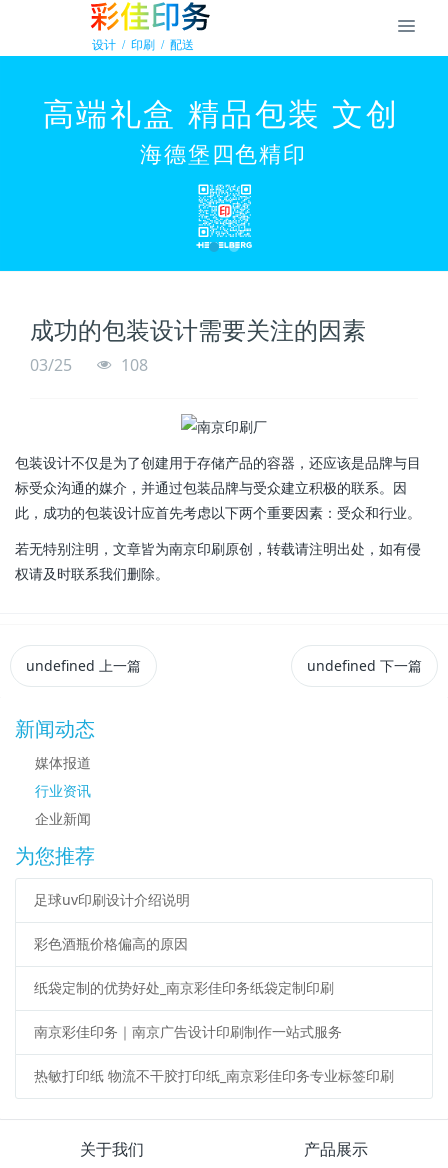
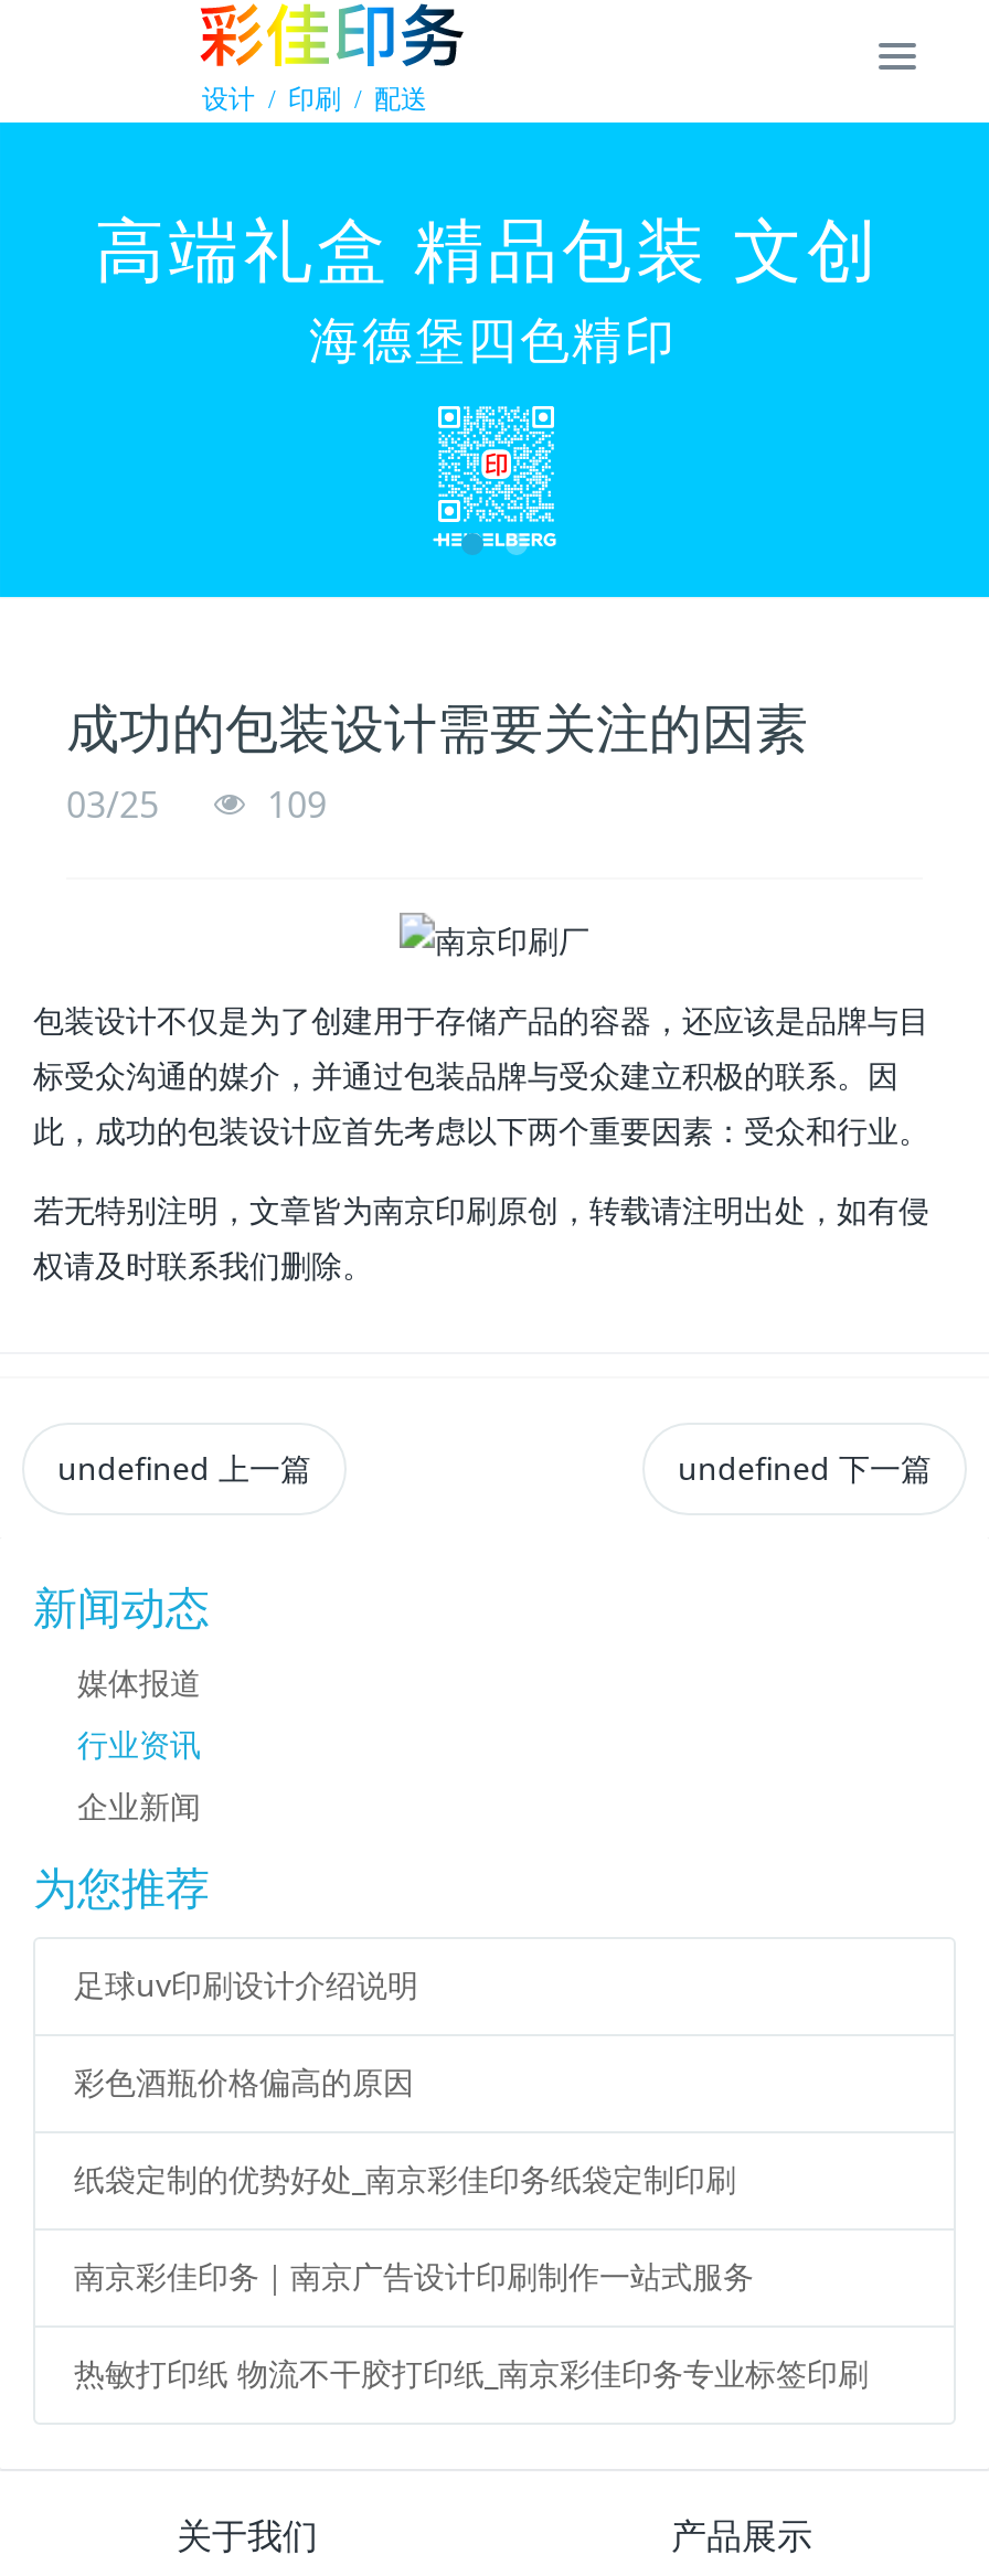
- 108
+ 109
